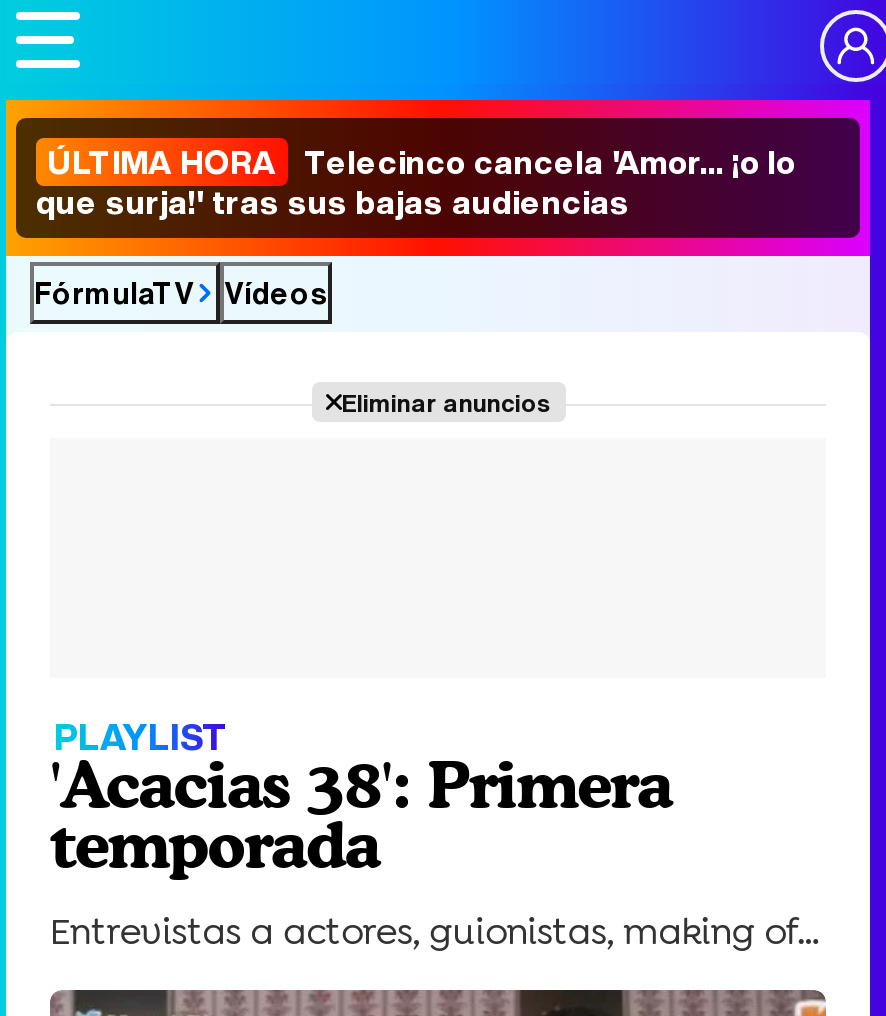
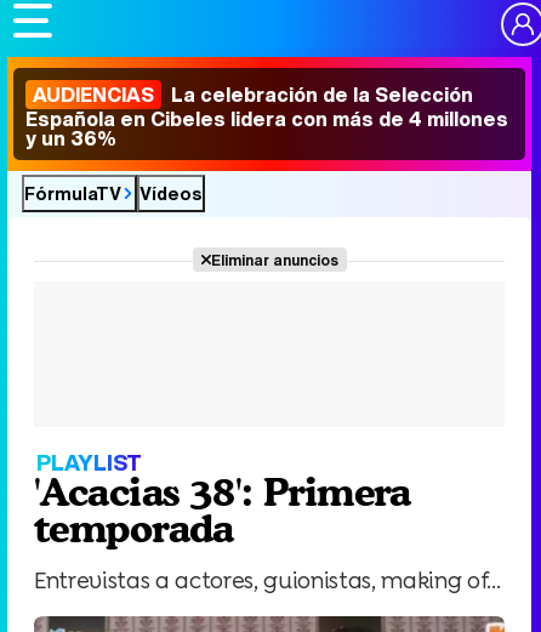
- ÚLTIMA HORA Telecinco cancela 'Amor... ¡o lo
- que surja!' tras sus bajas audiencias
+ AUDIENCIAS La celebración de la Selección
+ Española en Cibeles lidera con más de 4 millones
+ y un 36%
